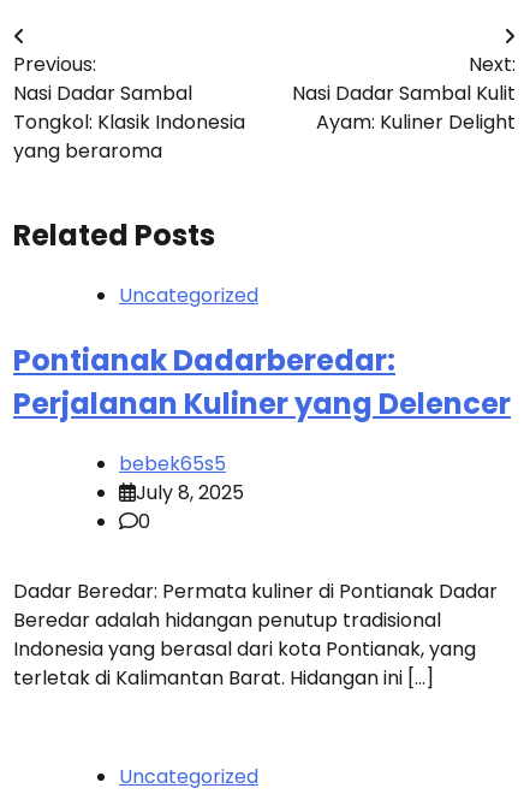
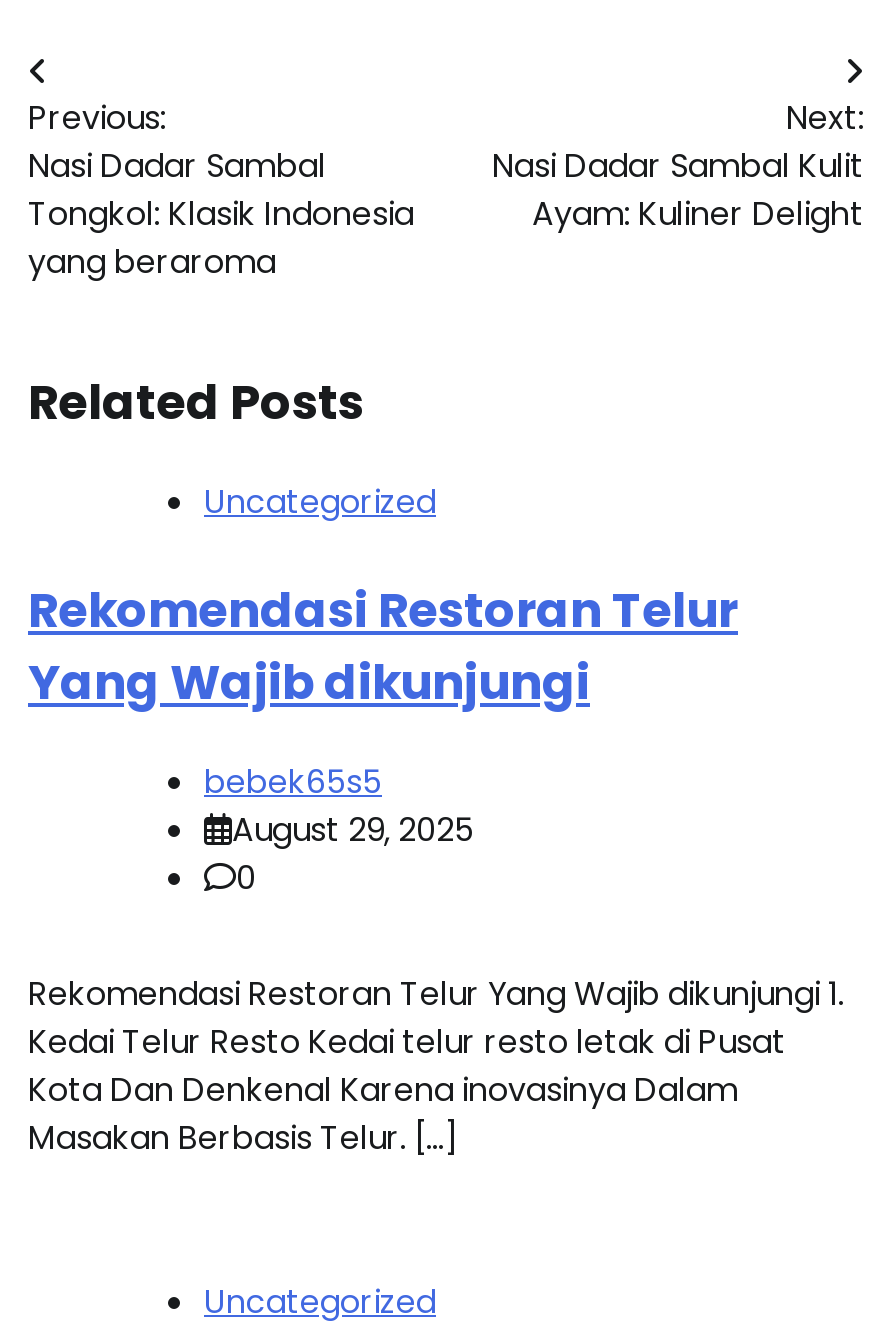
- Pontianak Dadarberedar:
- Perjalanan Kuliner yang Delencer
+ Rekomendasi Restoran Telur
+ Yang Wajib dikunjungi

- July 8, 2025
+ August 29, 2025

- Dadar Beredar: Permata kuliner di Pontianak Dadar
- Beredar adalah hidangan penutup tradisional
- Indonesia yang berasal dari kota Pontianak, yang
- terletak di Kalimantan Barat. Hidangan ini […]
+ Rekomendasi Restoran Telur Yang Wajib dikunjungi 1.
+ Kedai Telur Resto Kedai telur resto letak di Pusat
+ Kota Dan Denkenal Karena inovasinya Dalam
+ Masakan Berbasis Telur. […]
